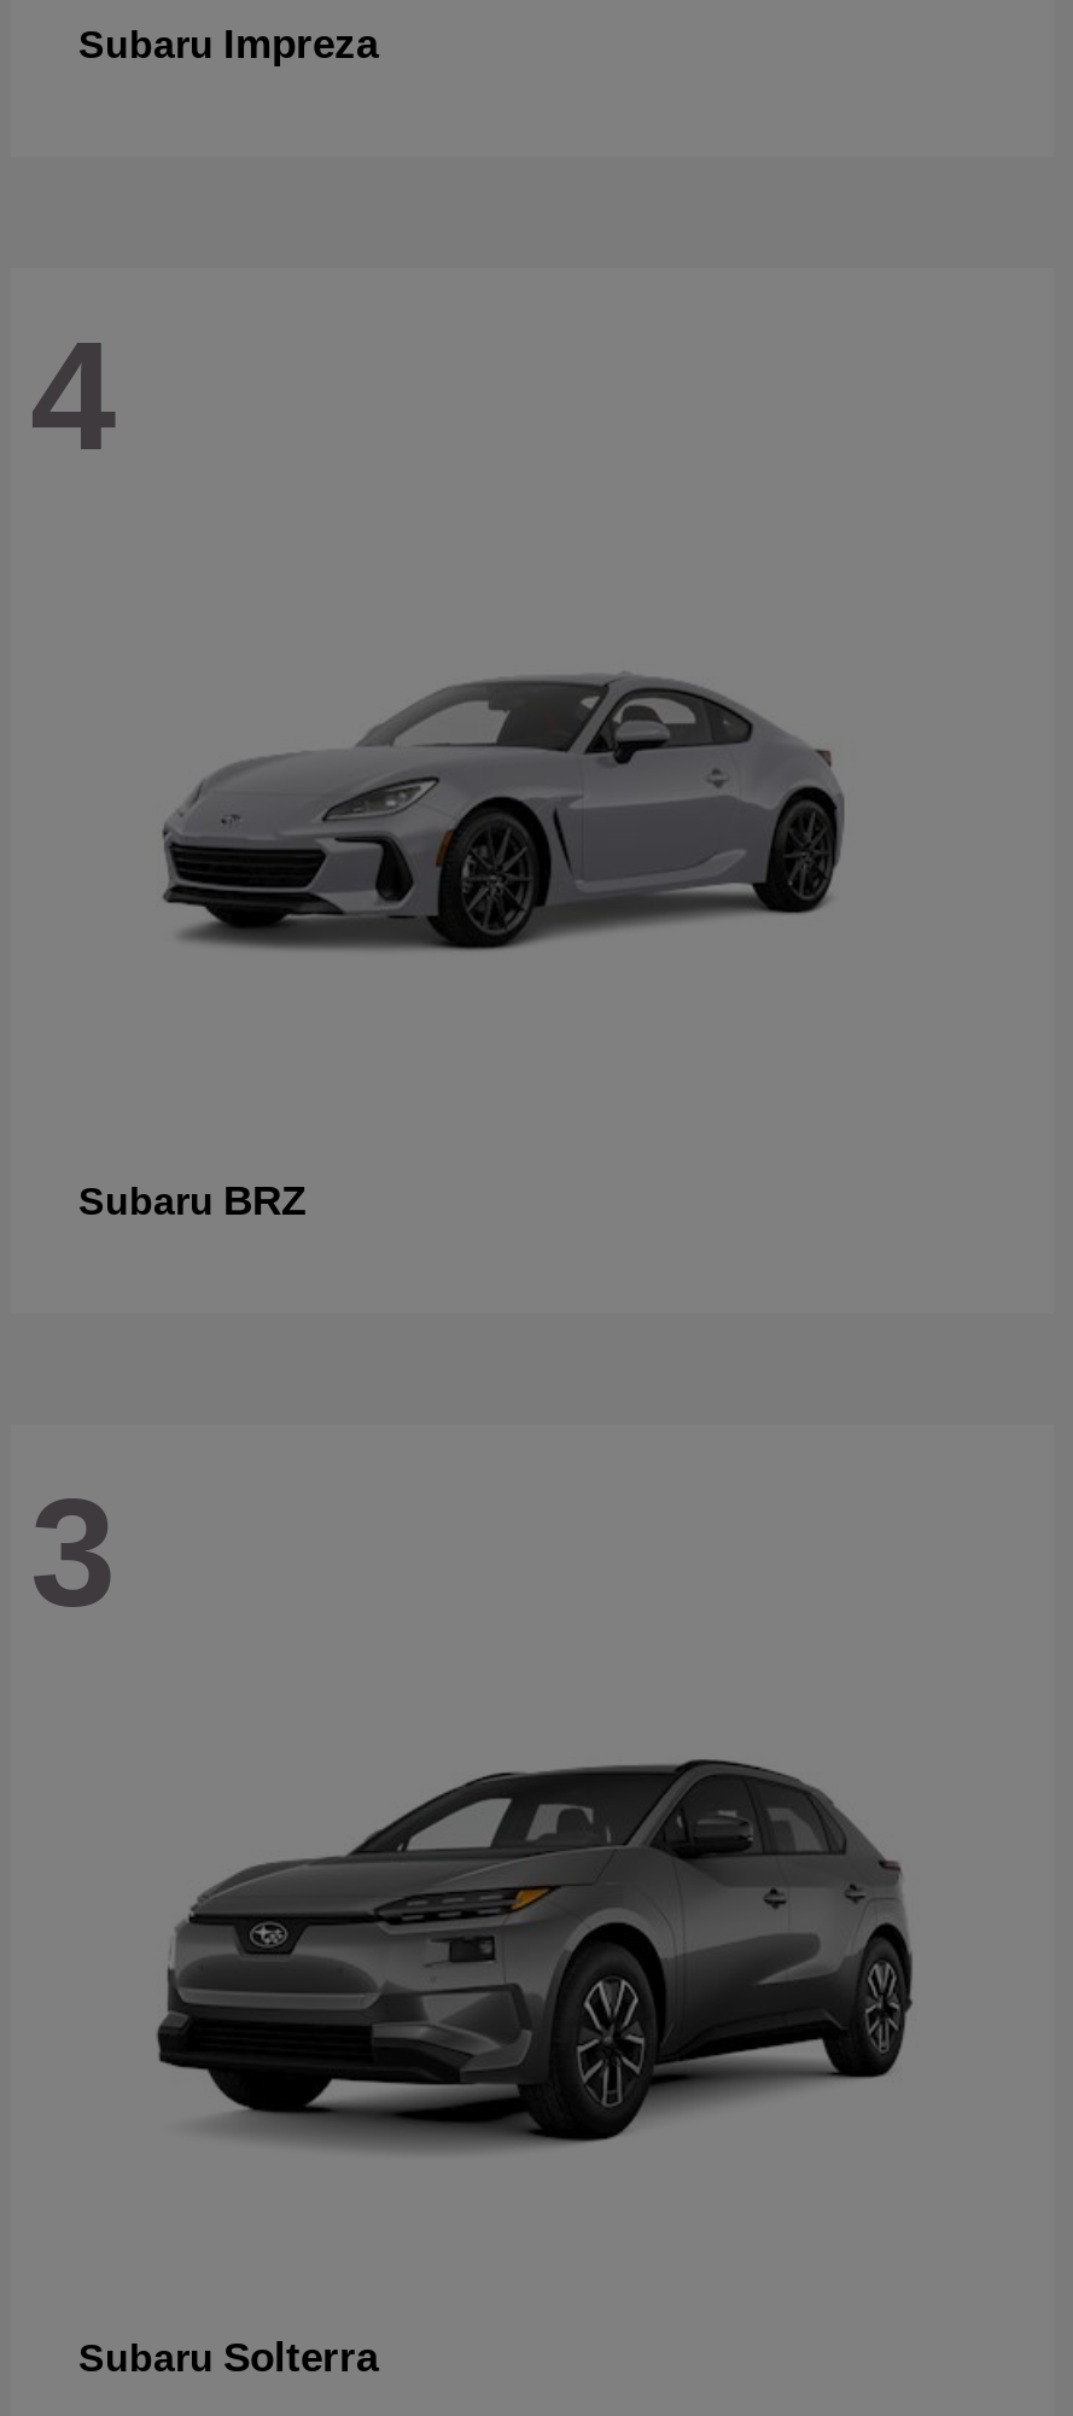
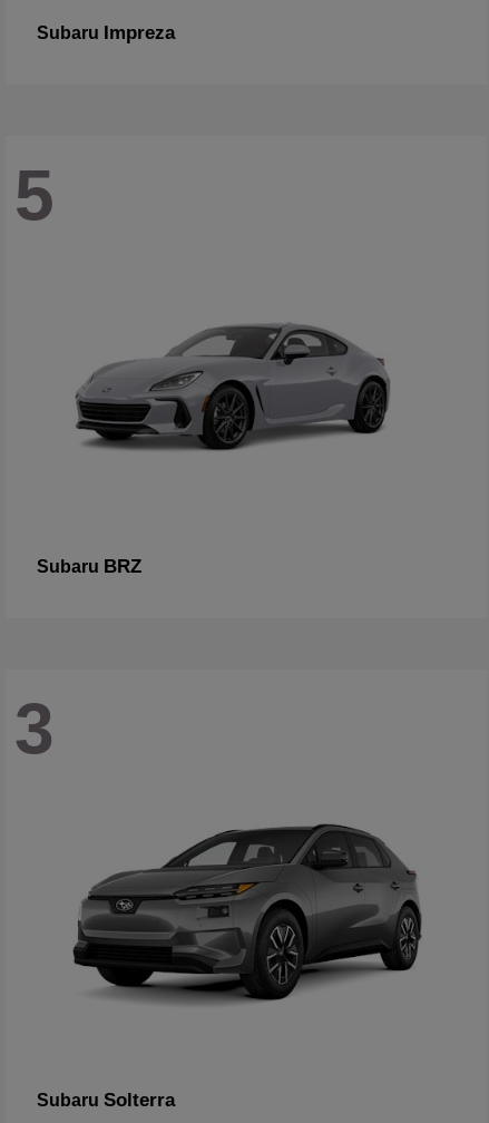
- 4
+ 5
